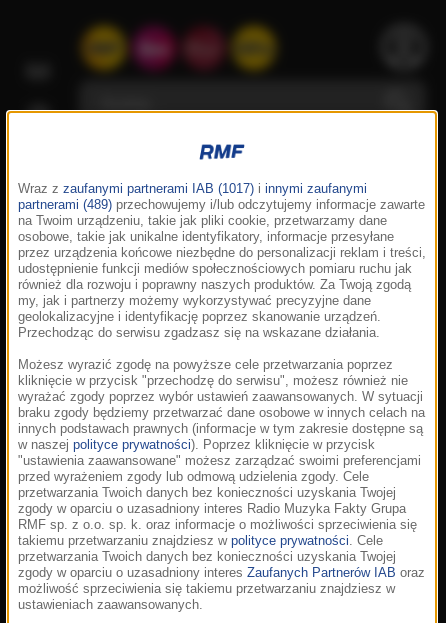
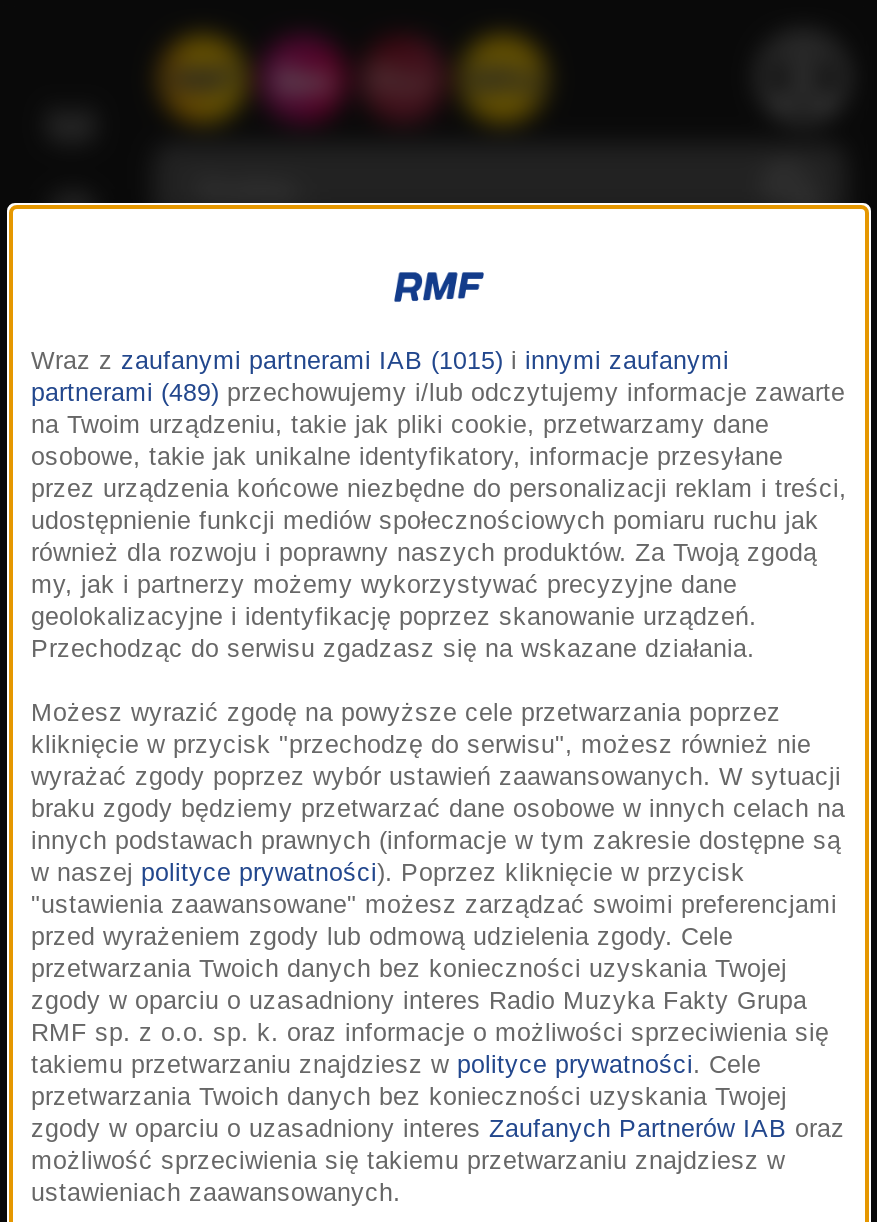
- Wraz z zaufanymi partnerami IAB (1017) i innymi zaufanymi
+ Wraz z zaufanymi partnerami IAB (1015) i innymi zaufanymi
